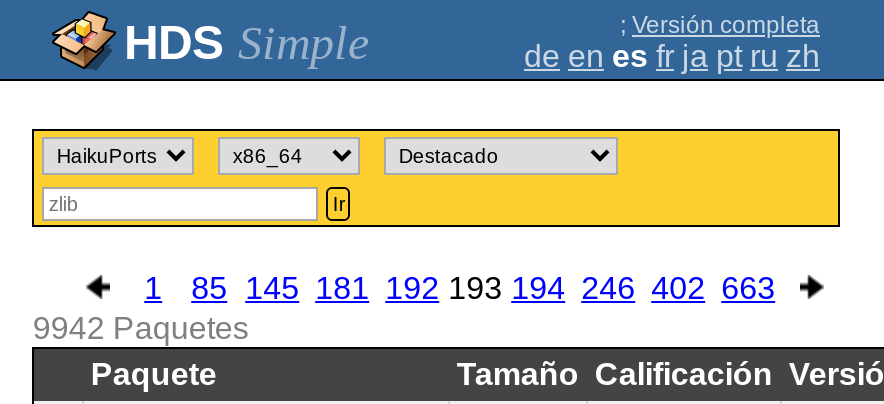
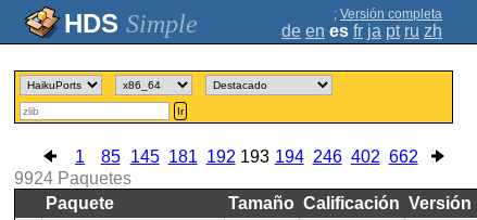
- 1 85 145 181 192 193 194 246 402 663
+ 1 85 145 181 192 193 194 246 402 662

- 9942 Paquetes
+ 9924 Paquetes
